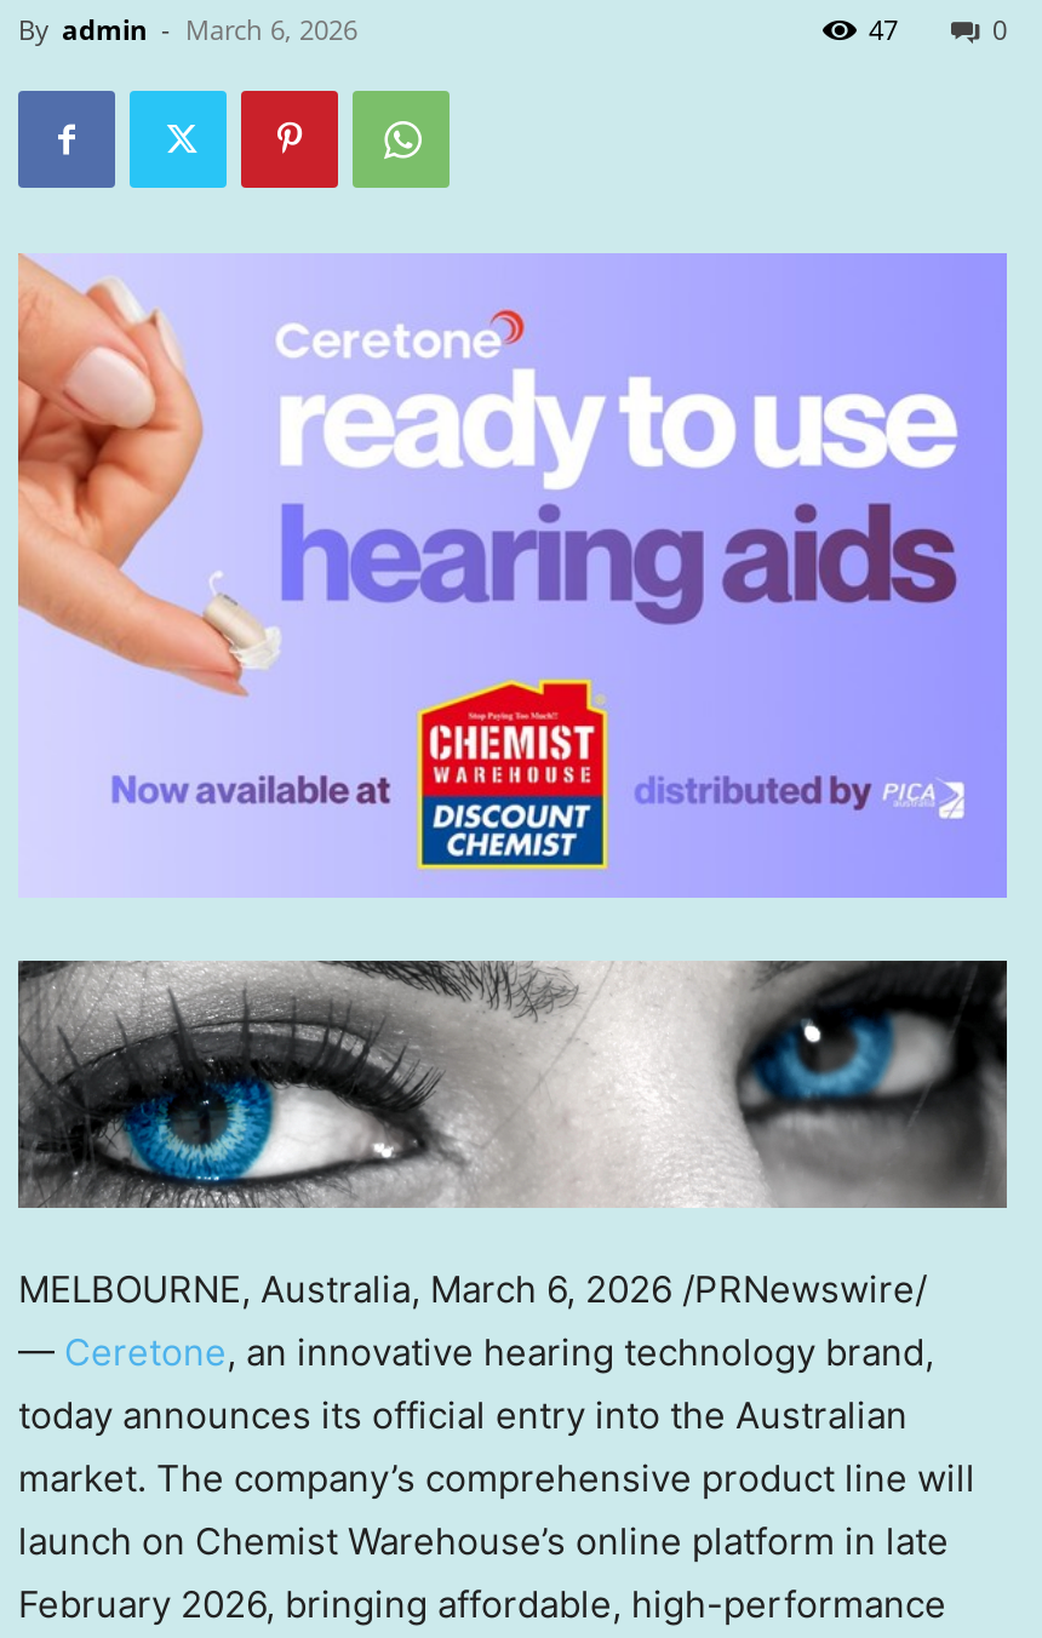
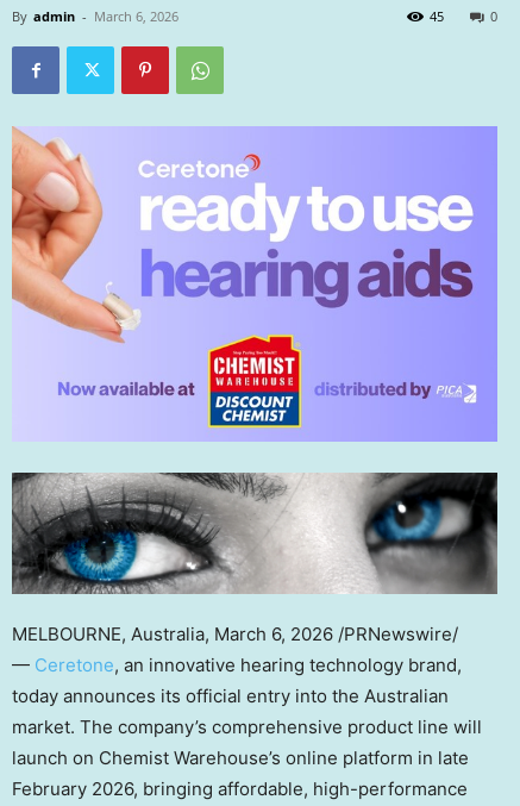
- 47
+ 45
